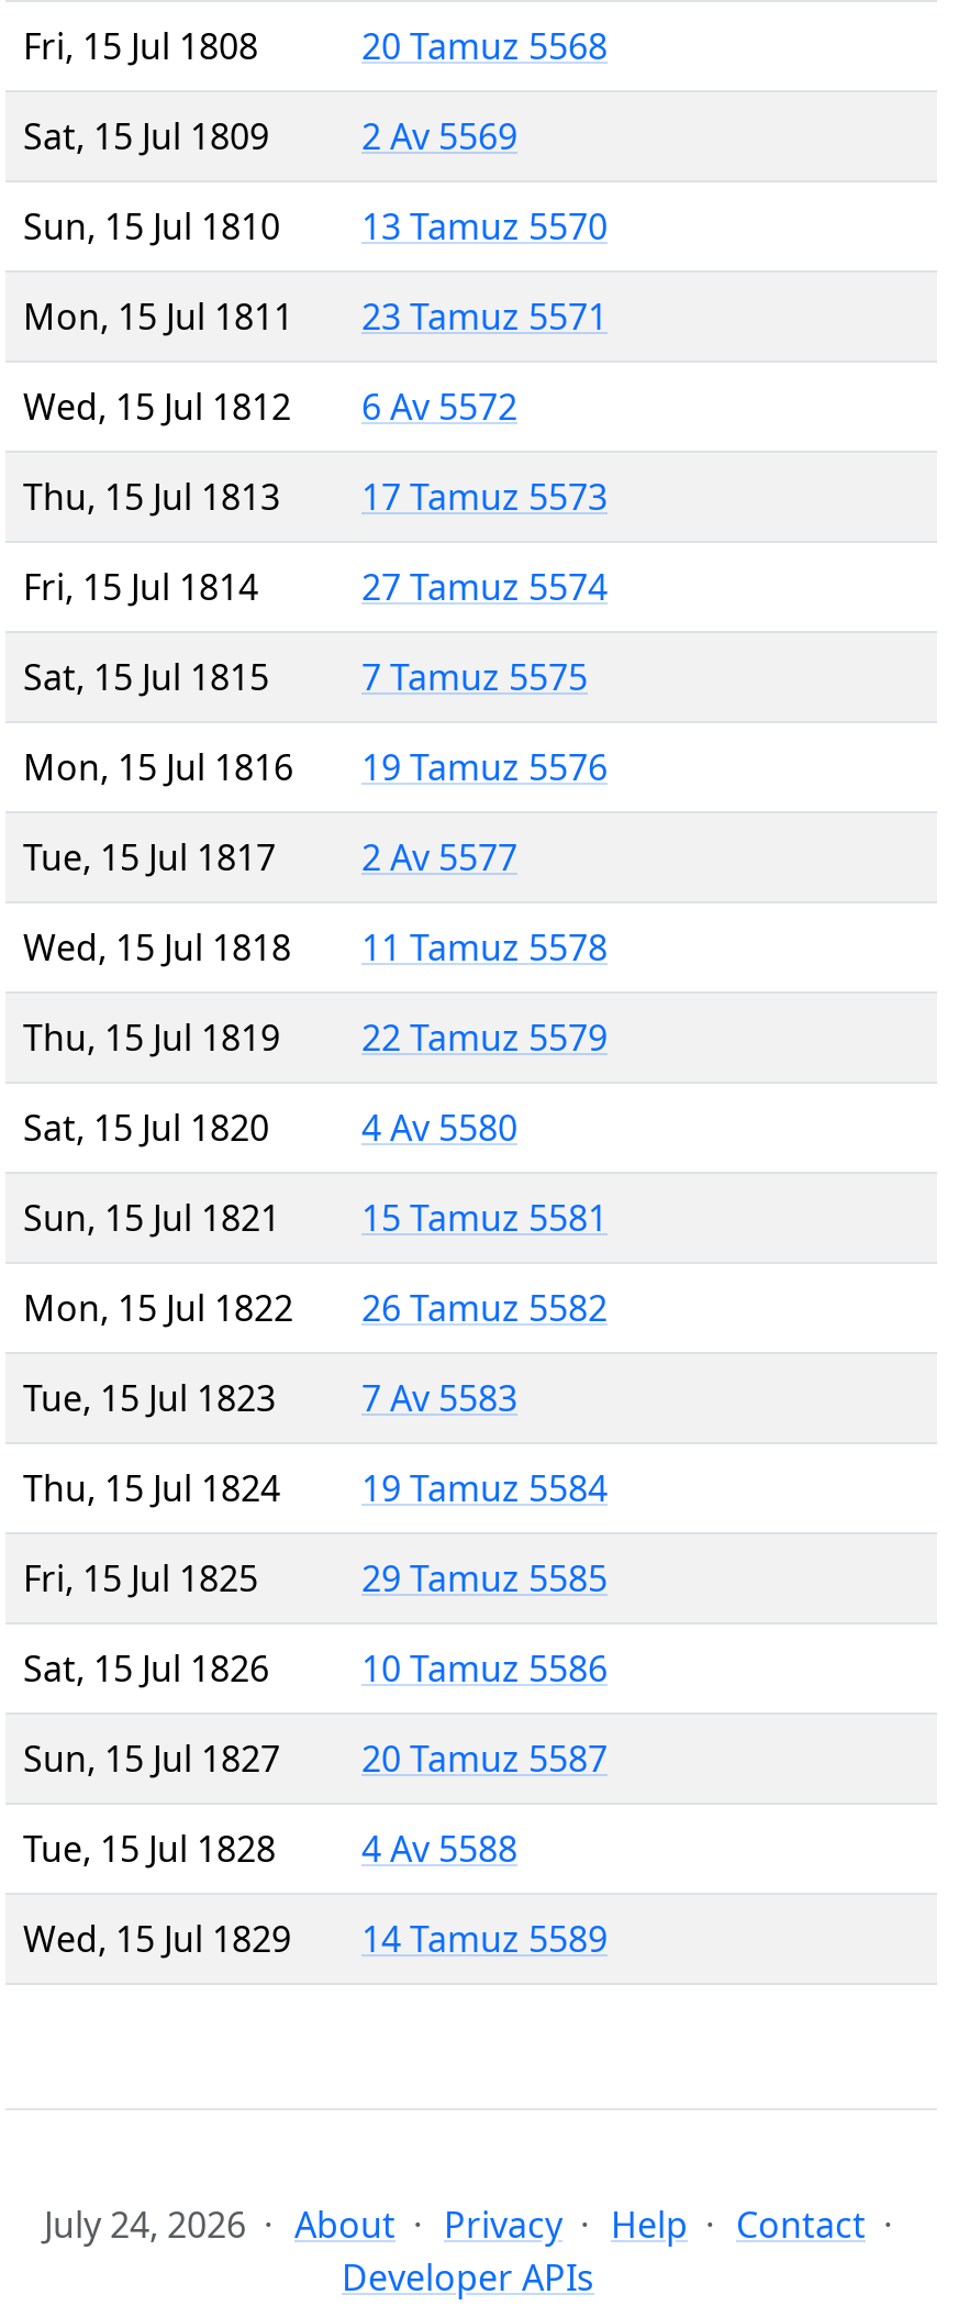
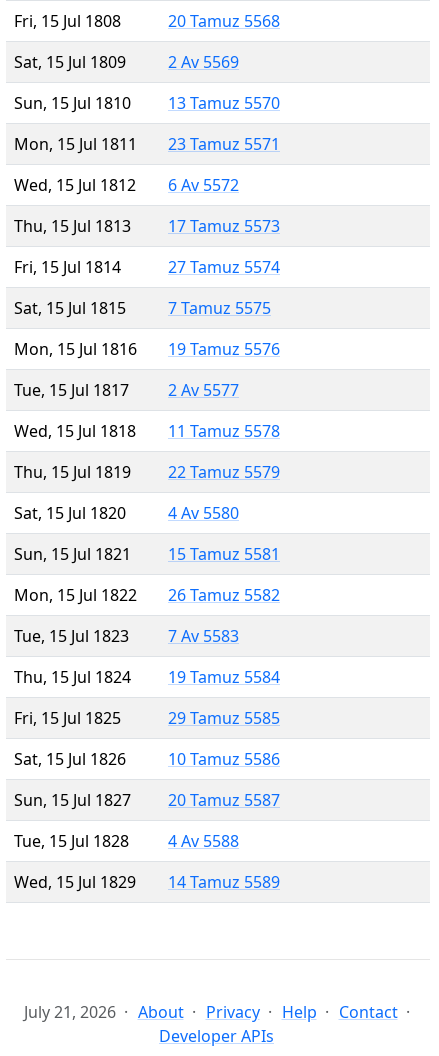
- July 24, 2026 About Privacy Help Contact
+ July 21, 2026 About Privacy Help Contact
